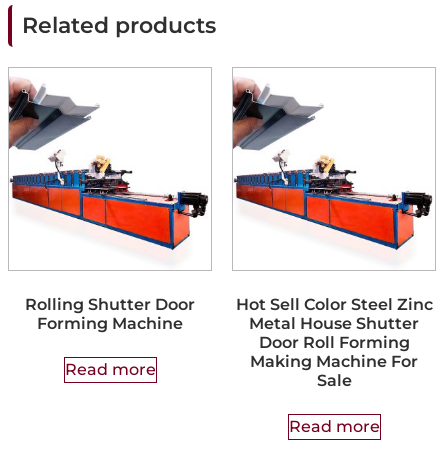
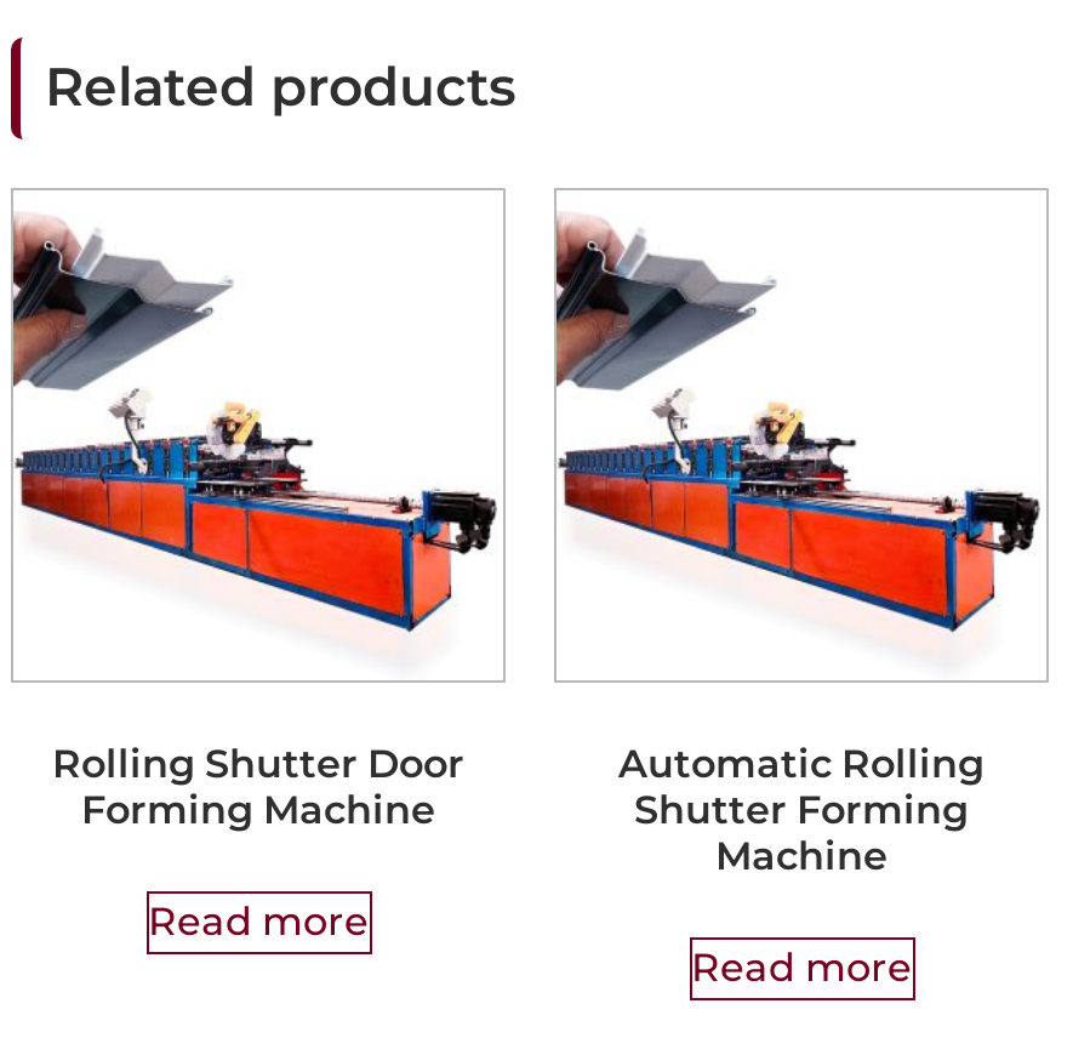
- Hot Sell Color Steel Zinc
- Metal House Shutter
- Door Roll Forming
- Making Machine For
- Sale
+ Automatic Rolling
+ Shutter Forming
+ Machine
